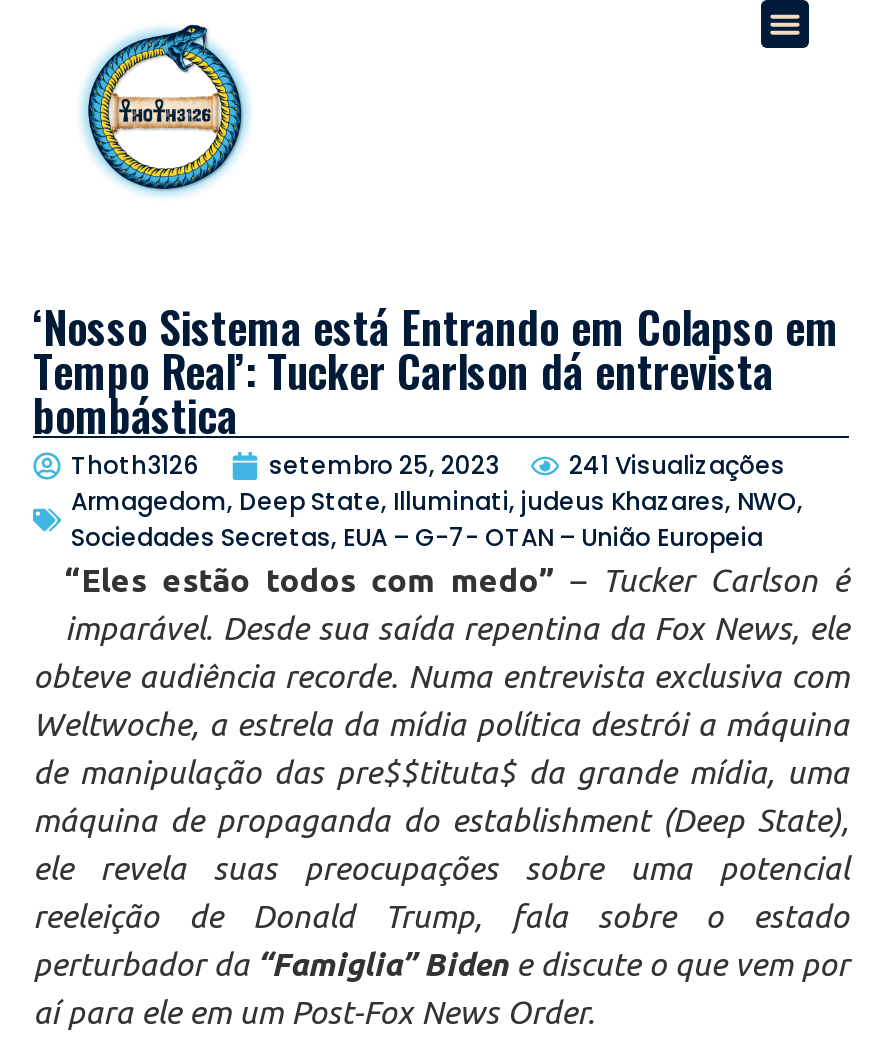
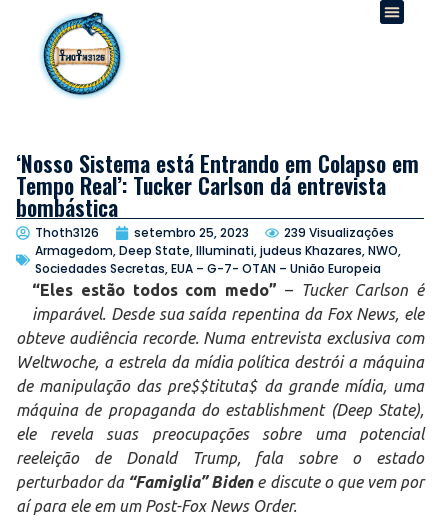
- 241 Visualizações
+ 239 Visualizações
